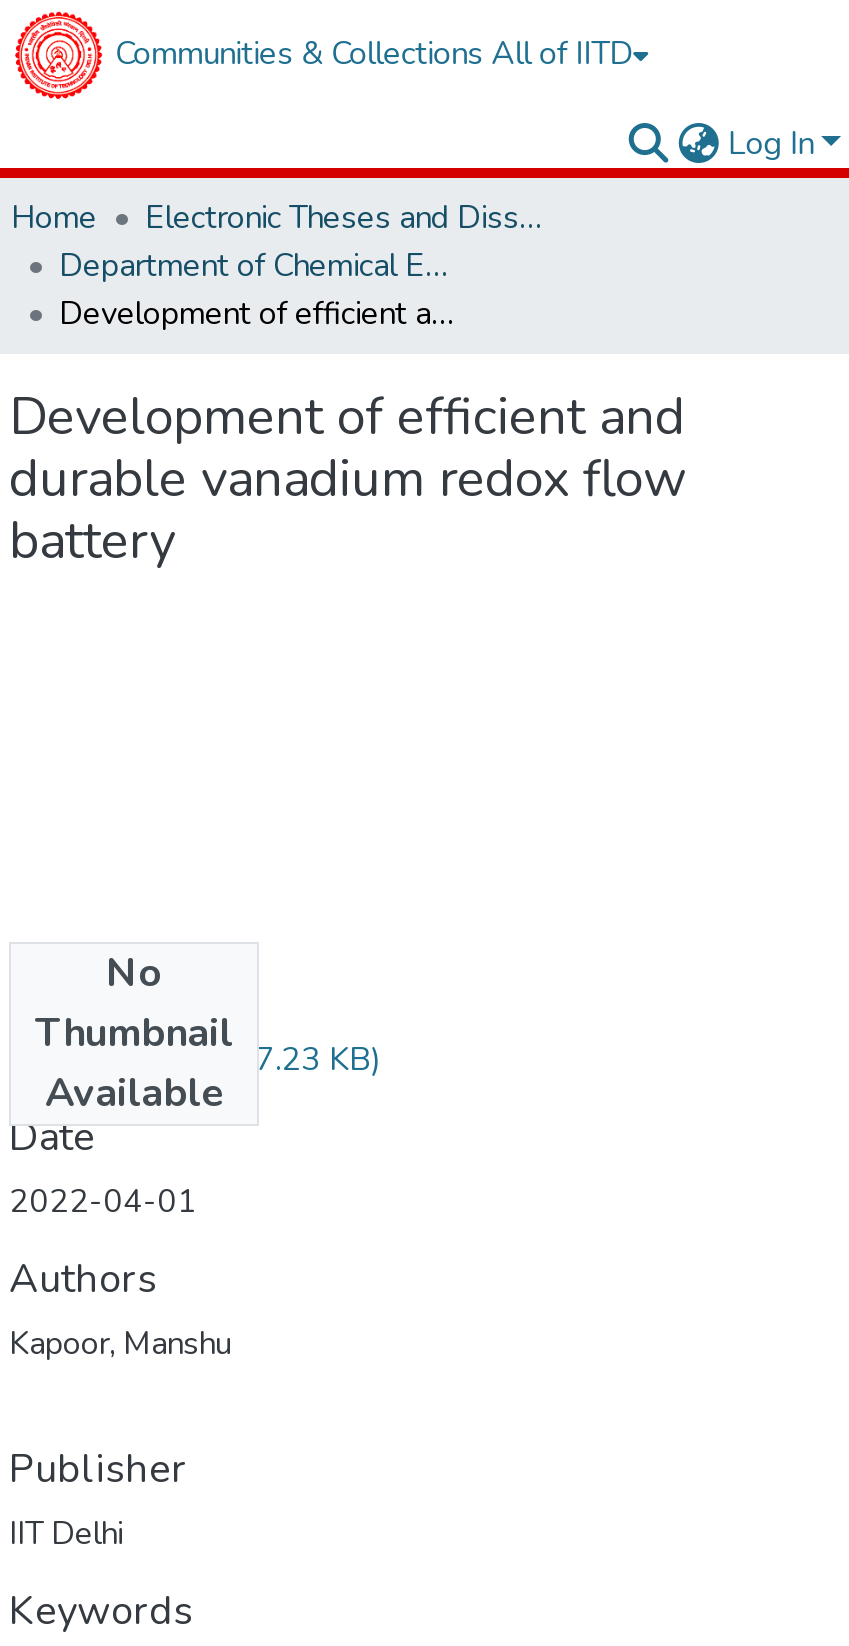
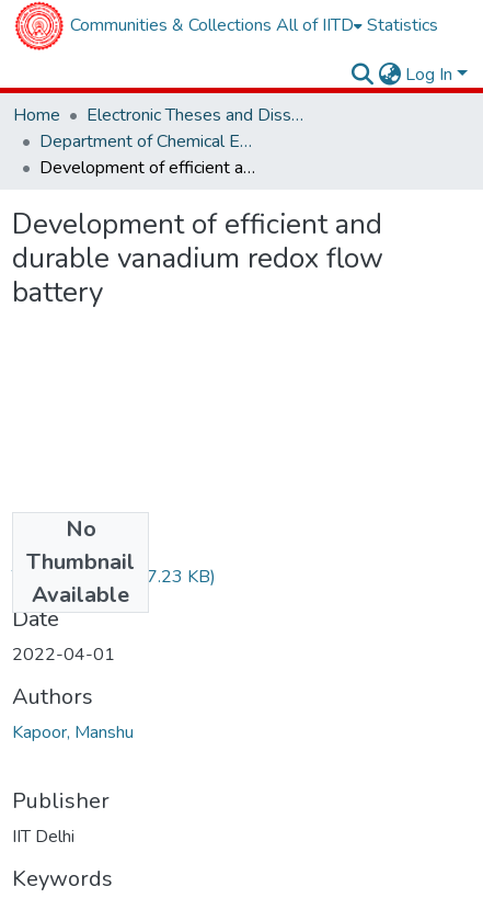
- Communities & Collections All of IITD
+ Communities & Collections All of IITD Statistics
